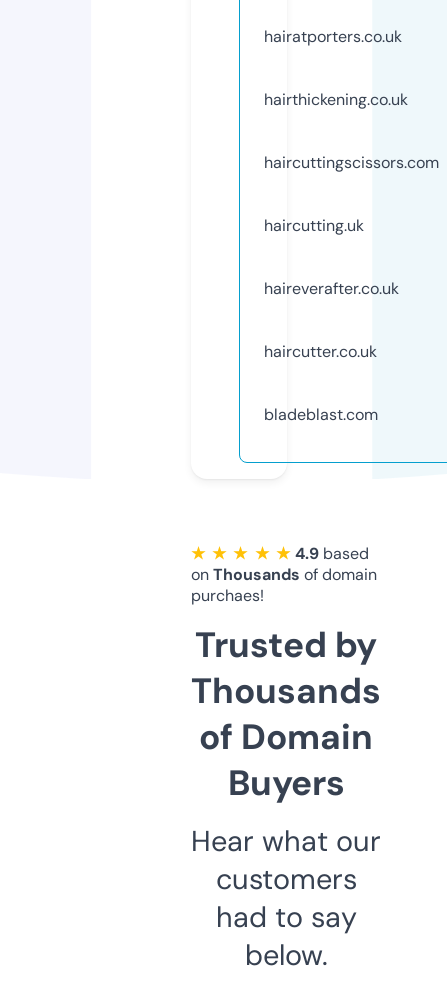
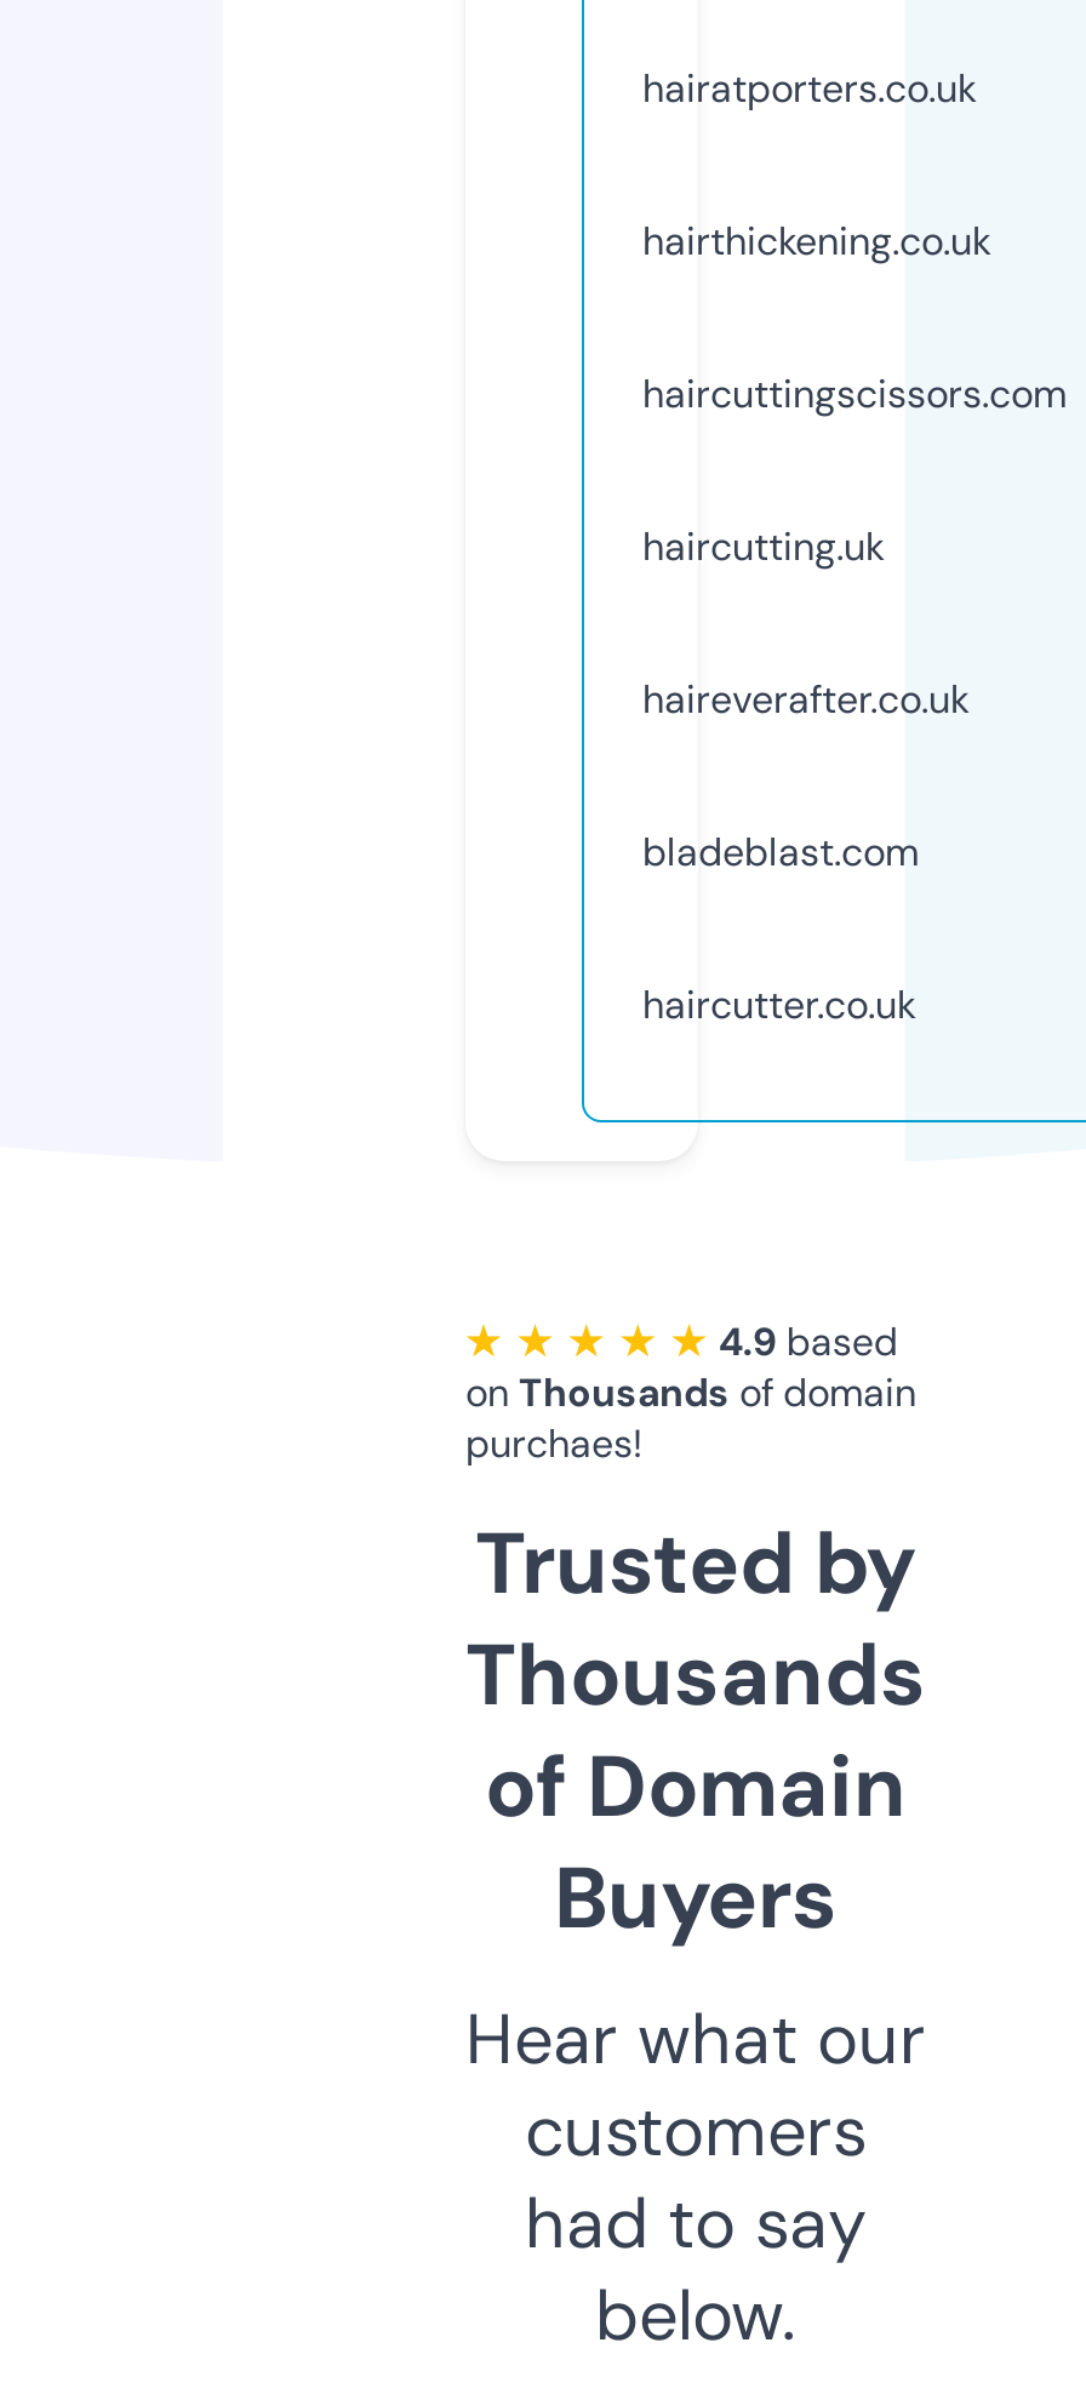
moved down: haircutter.co.uk

moved up: bladeblast.com
